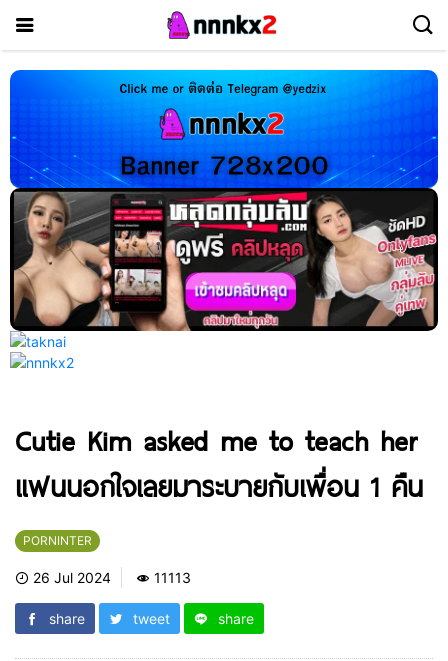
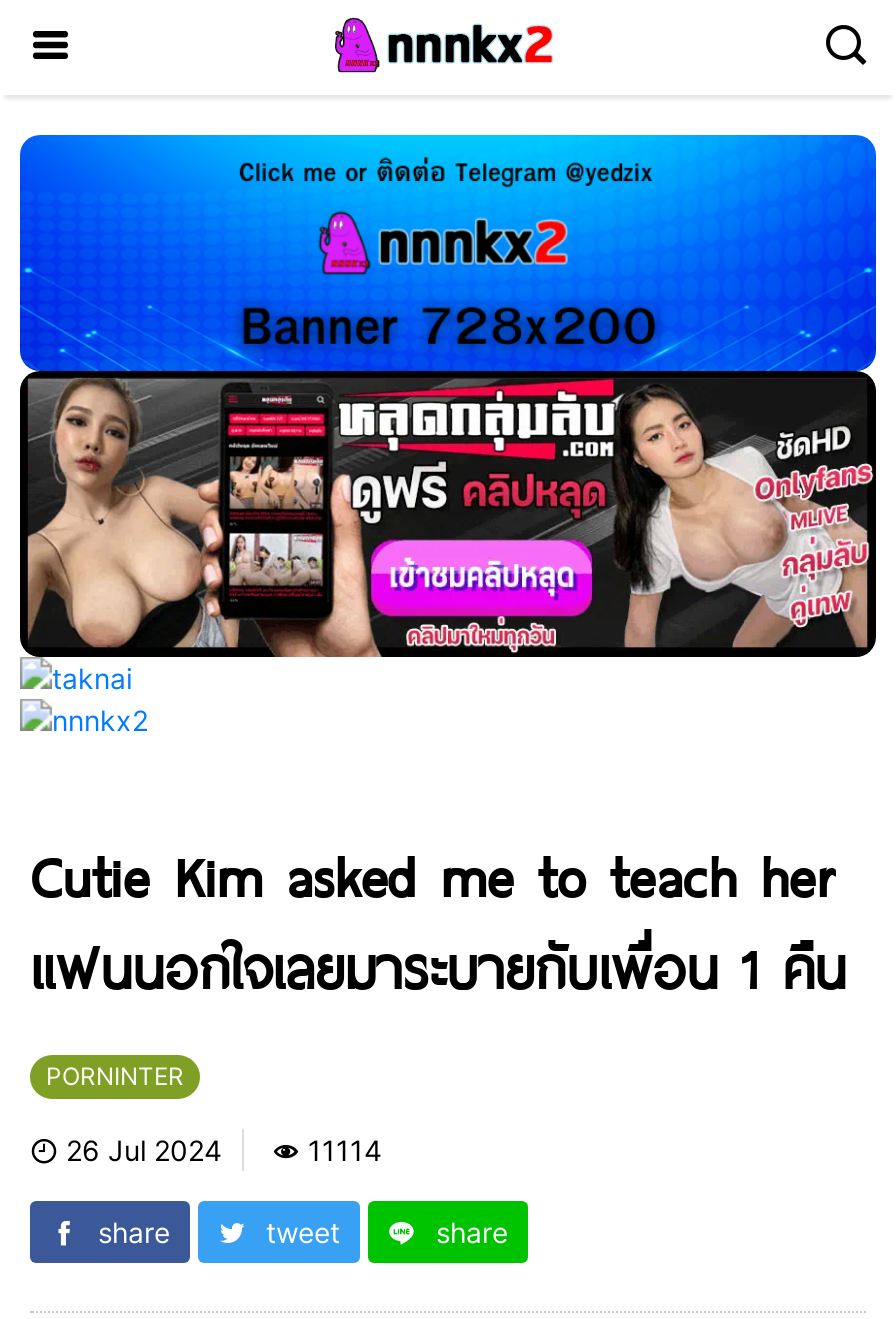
- 11113
+ 11114
